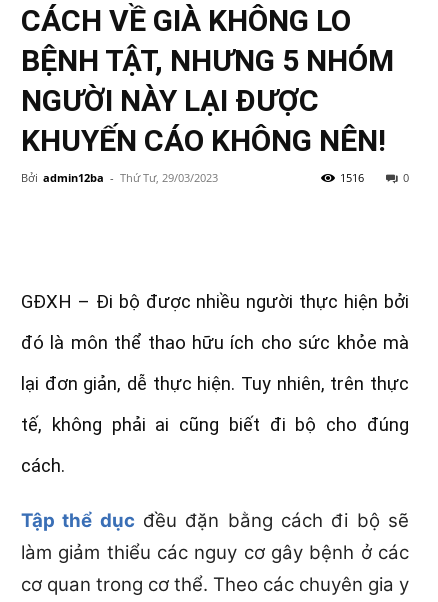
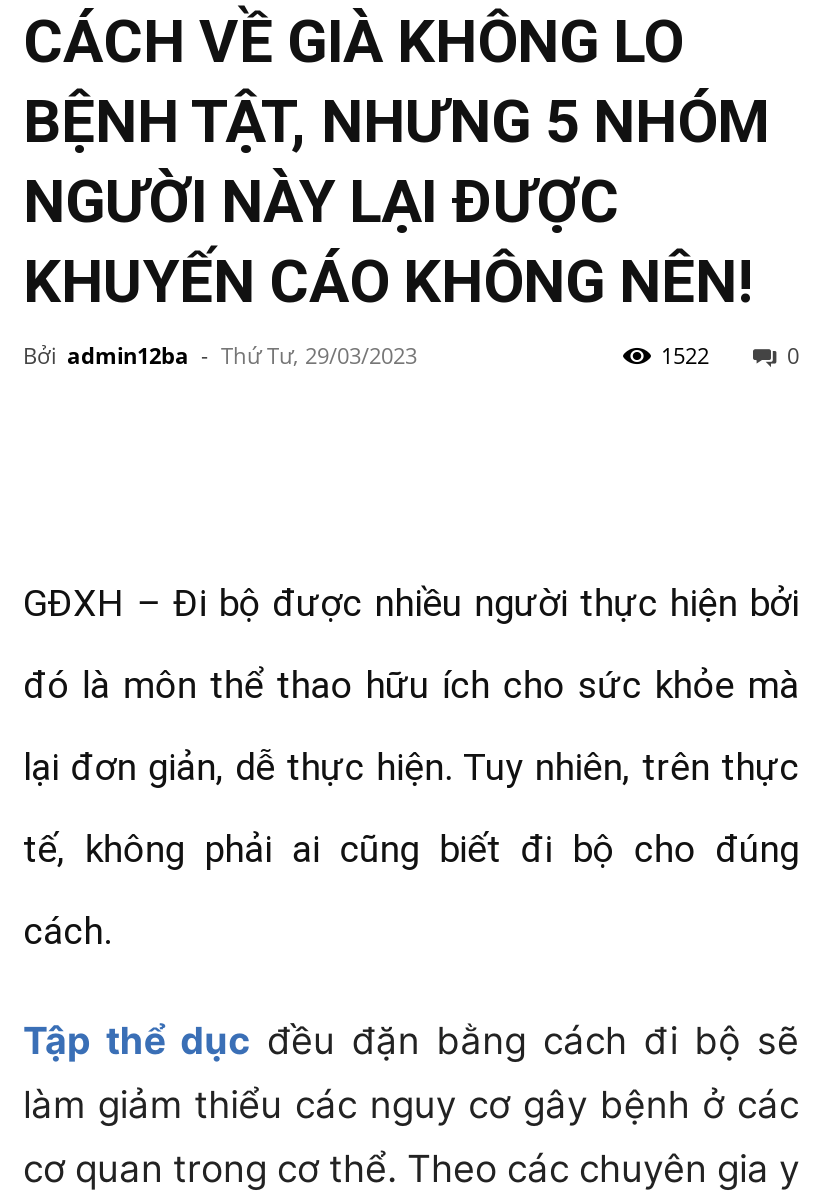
- 1516
+ 1522
